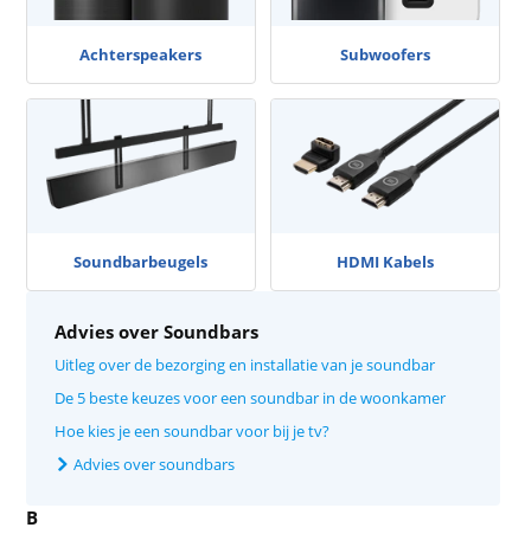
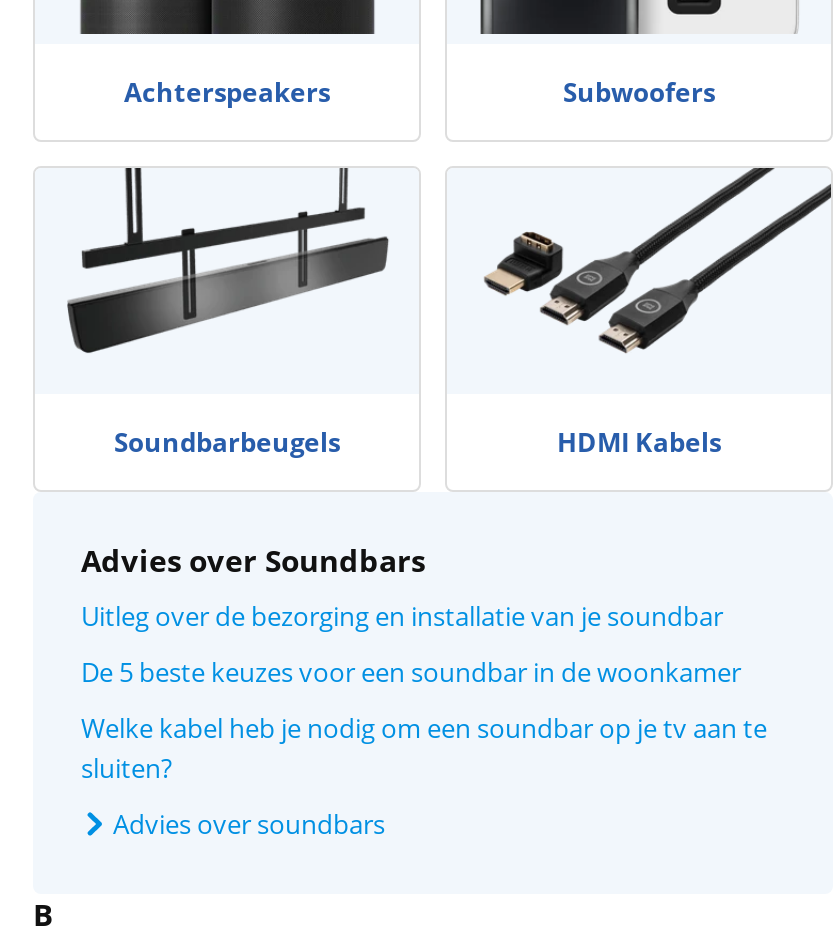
- Hoe kies je een soundbar voor bij je tv?
+ Welke kabel heb je nodig om een soundbar op je tv aan te
+ sluiten?
